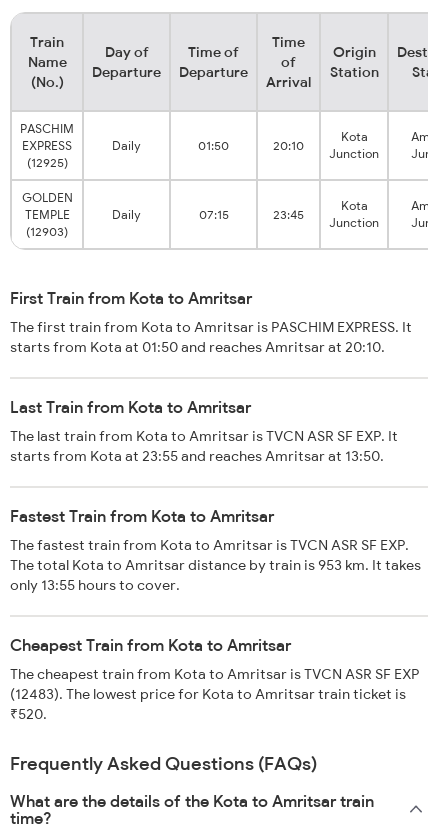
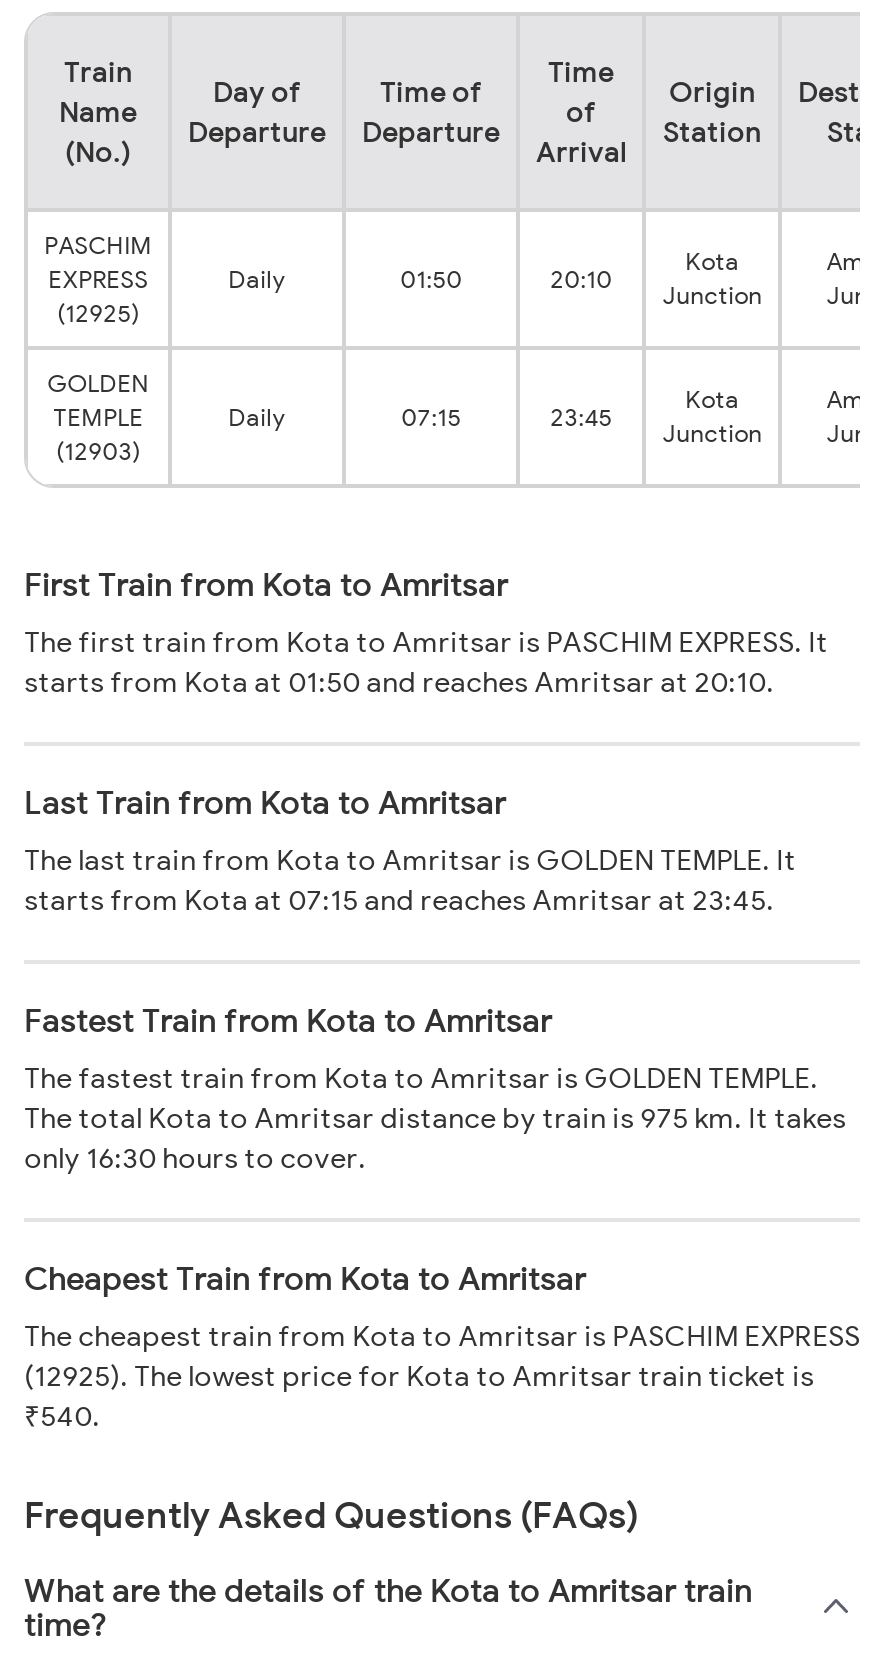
- The last train from Kota to Amritsar is TVCN ASR SF EXP. It
- starts from Kota at 23:55 and reaches Amritsar at 13:50.
+ The last train from Kota to Amritsar is GOLDEN TEMPLE. It
+ starts from Kota at 07:15 and reaches Amritsar at 23:45.

- The fastest train from Kota to Amritsar is TVCN ASR SF EXP.
- The total Kota to Amritsar distance by train is 953 km. It takes
- only 13:55 hours to cover.
+ The fastest train from Kota to Amritsar is GOLDEN TEMPLE.
+ The total Kota to Amritsar distance by train is 975 km. It takes
+ only 16:30 hours to cover.

- The cheapest train from Kota to Amritsar is TVCN ASR SF EXP
- (12483). The lowest price for Kota to Amritsar train ticket is
- ₹520.
+ The cheapest train from Kota to Amritsar is PASCHIM EXPRESS
+ (12925). The lowest price for Kota to Amritsar train ticket is
+ ₹540.
